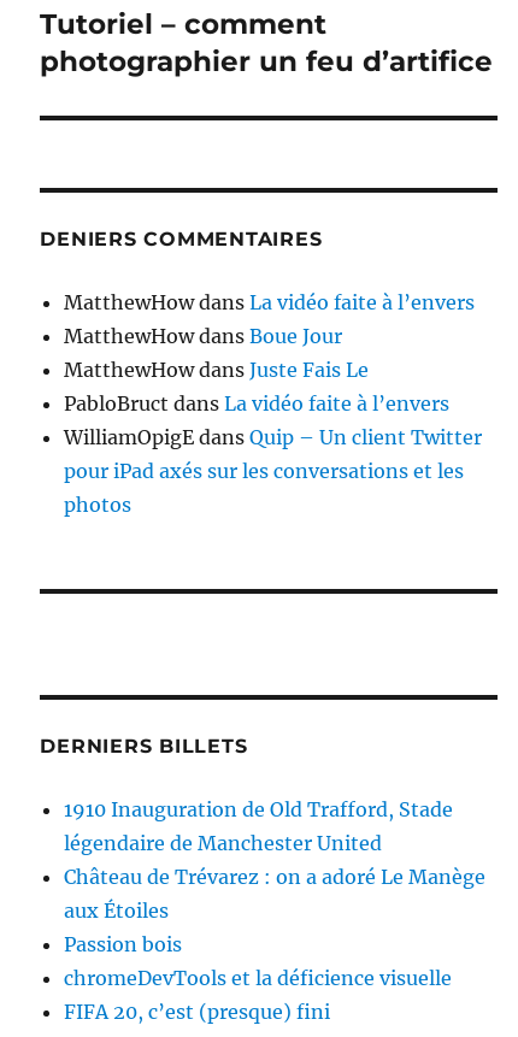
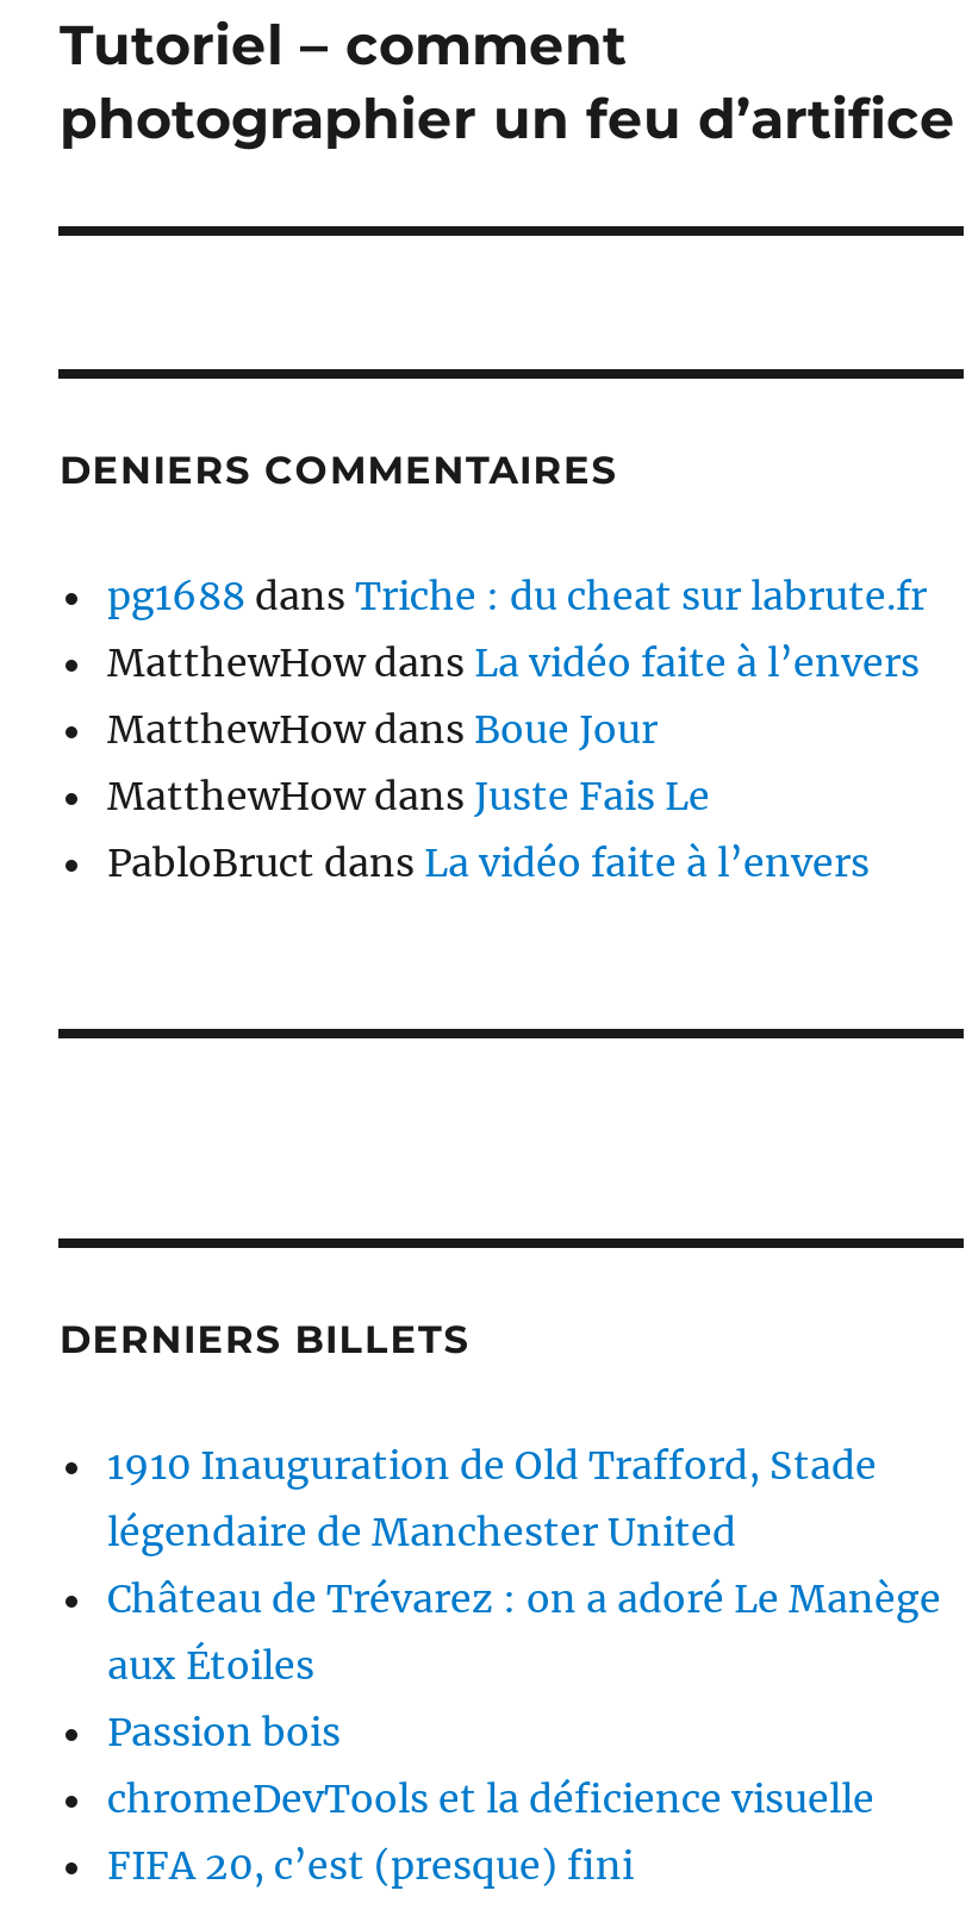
+ pg1688 dans Triche : du cheat sur labrute.fr

moved down: MatthewHow dans La vidéo faite à l’envers | MatthewHow dans Boue Jour | MatthewHow dans Juste Fais Le | PabloBruct dans La vidéo faite à l’envers

- WilliamOpigE dans Quip – Un client Twitter
- pour iPad axés sur les conversations et les
- photos
